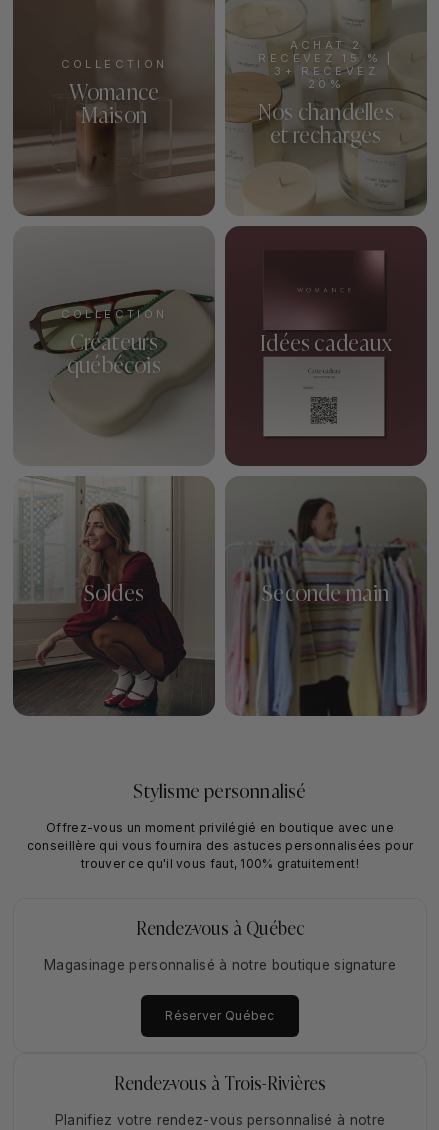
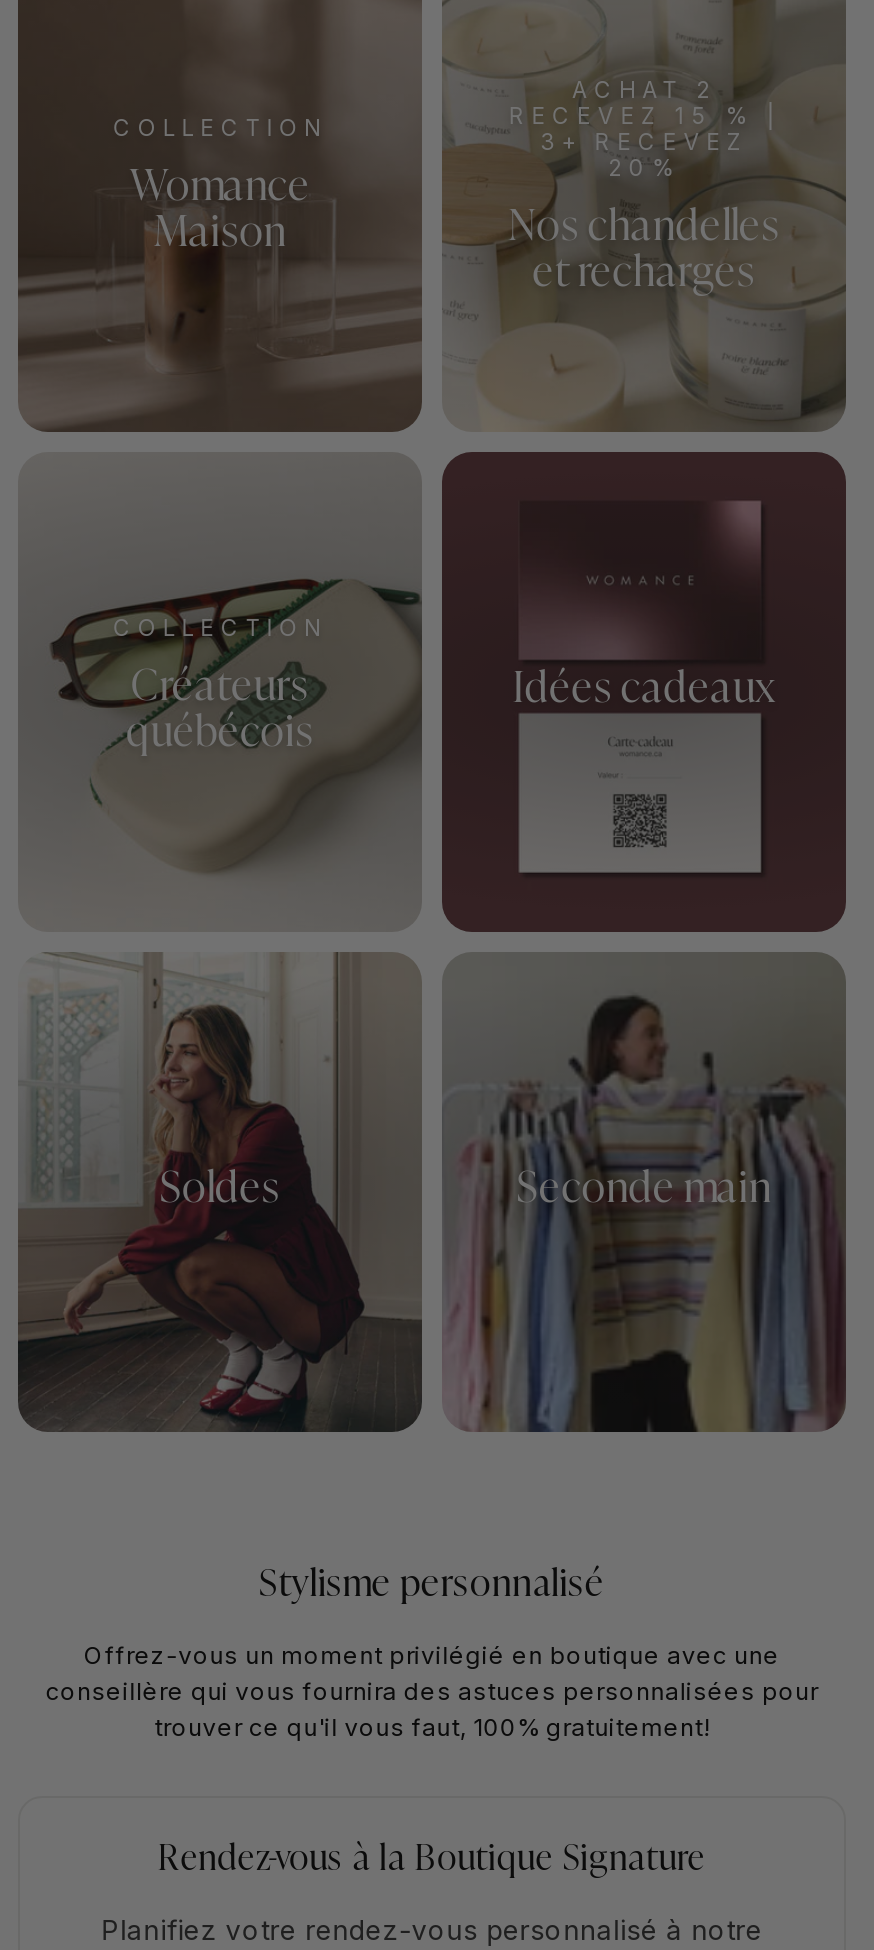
- Rendez-vous à Québec
- Magasinage personnalisé à notre boutique signature
- Réserver Québec
- Rendez-vous à Trois-Rivières
+ Rendez-vous à la Boutique Signature
